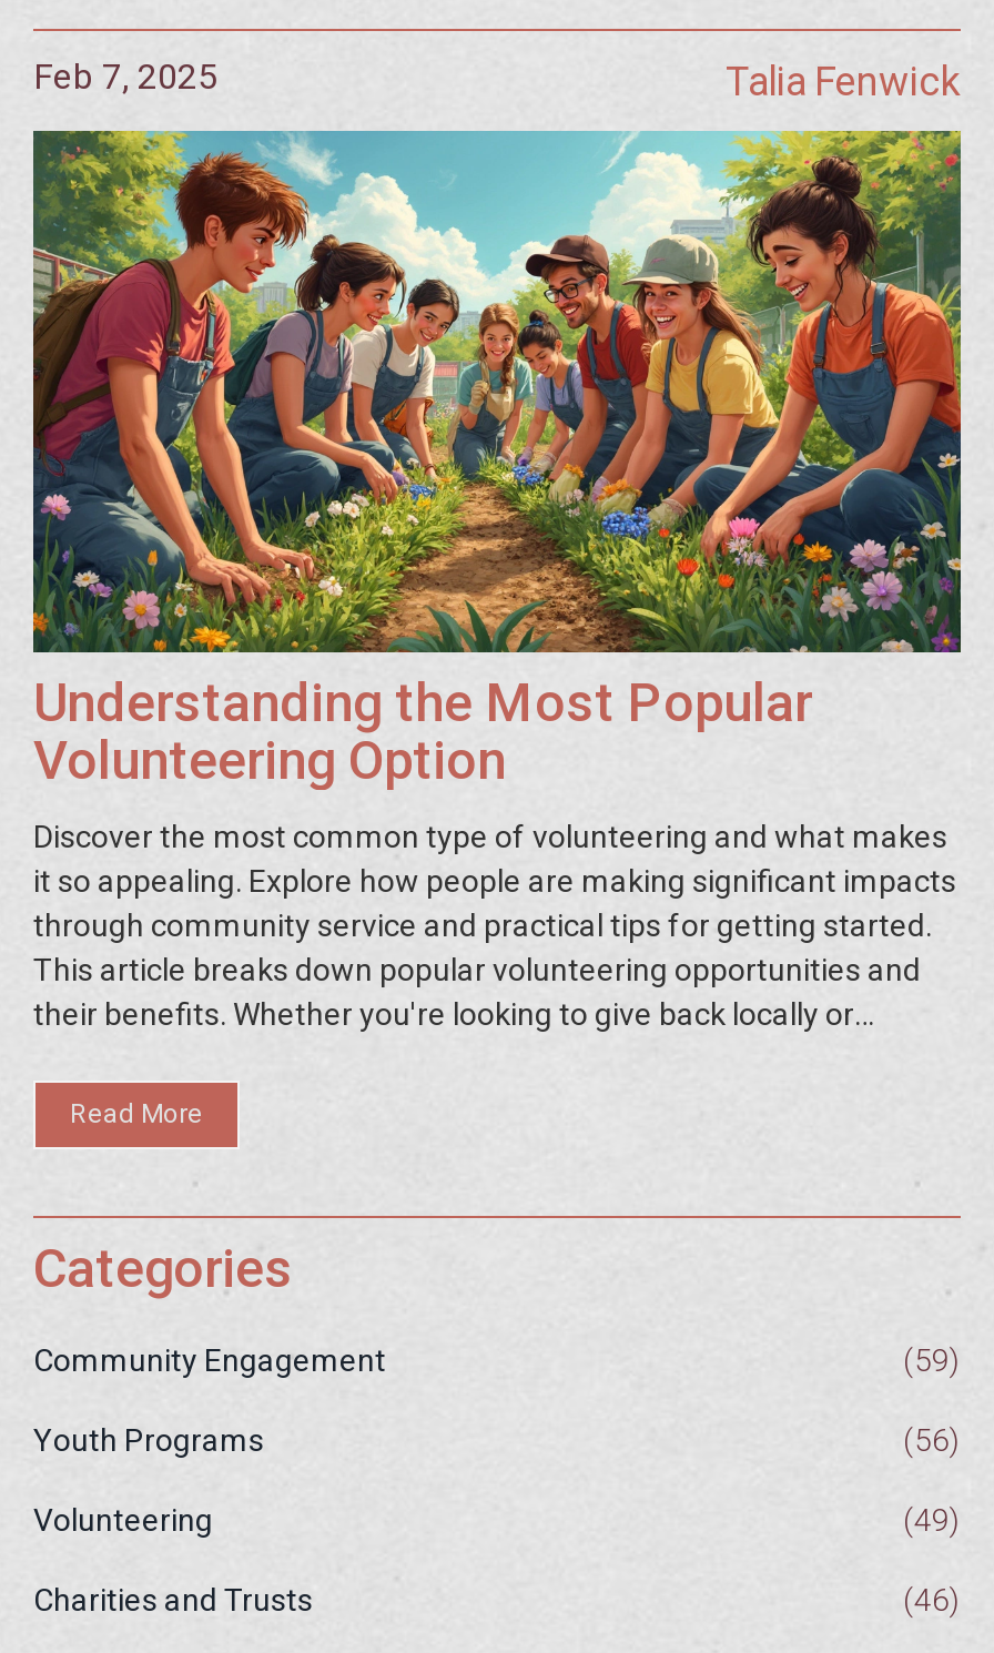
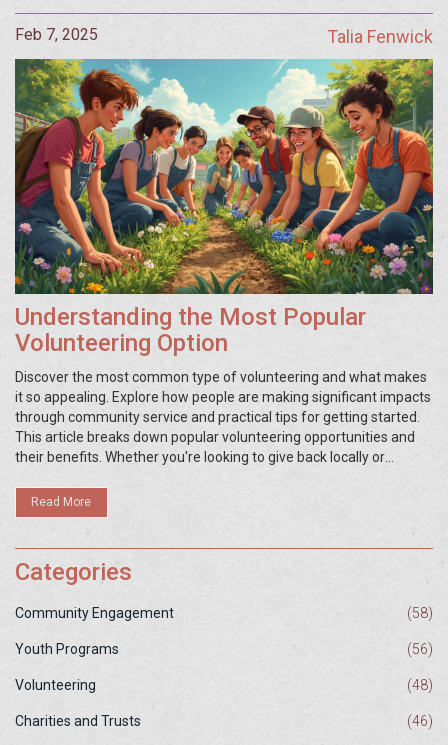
- (59)
+ (58)

- (49)
+ (48)
